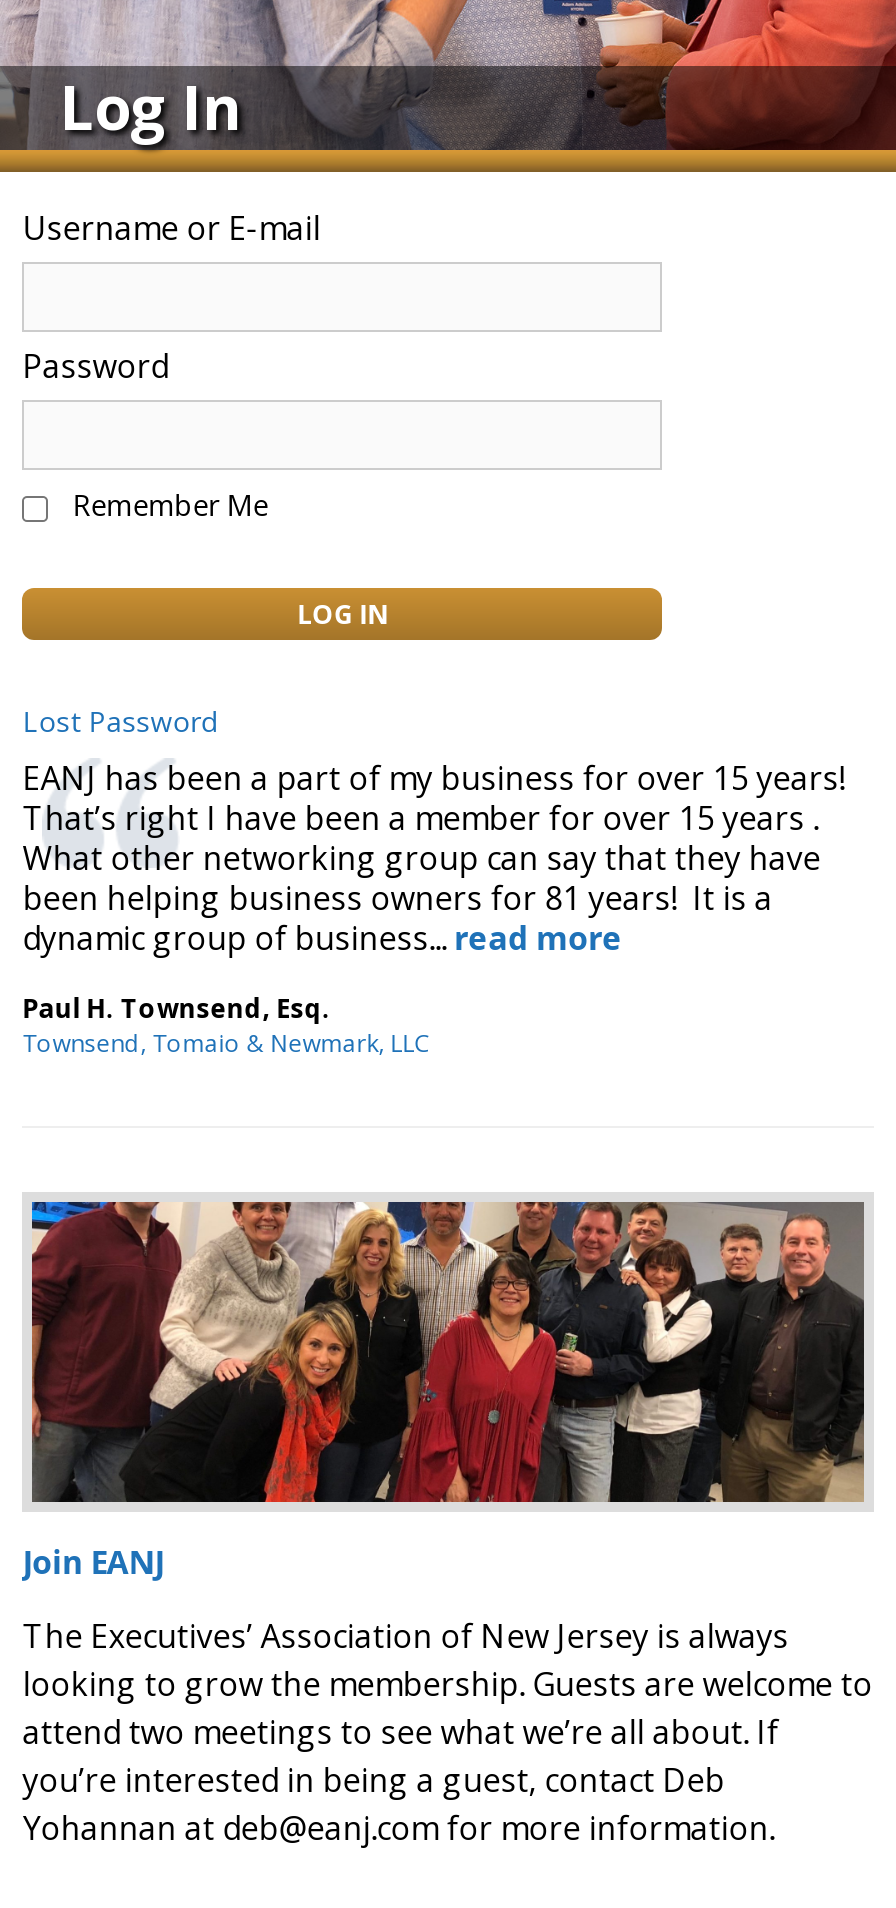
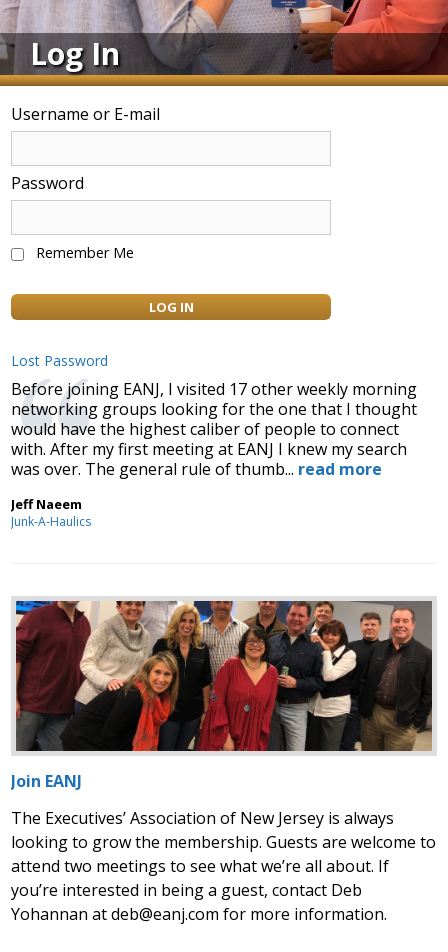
- EANJ has been a part of my business for over 15 years!
- That’s right I have been a member for over 15 years .
- What other networking group can say that they have
- been helping business owners for 81 years! It is a
- dynamic group of business... read more
+ Before joining EANJ, I visited 17 other weekly morning
+ networking groups looking for the one that I thought
+ would have the highest caliber of people to connect
+ with. After my first meeting at EANJ I knew my search
+ was over. The general rule of thumb... read more

- Paul H. Townsend, Esq.
- Townsend, Tomaio & Newmark, LLC
+ Jeff Naeem
+ Junk-A-Haulics
